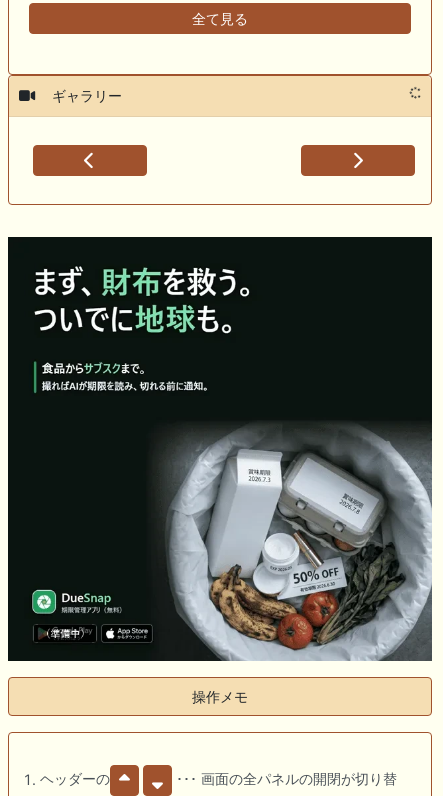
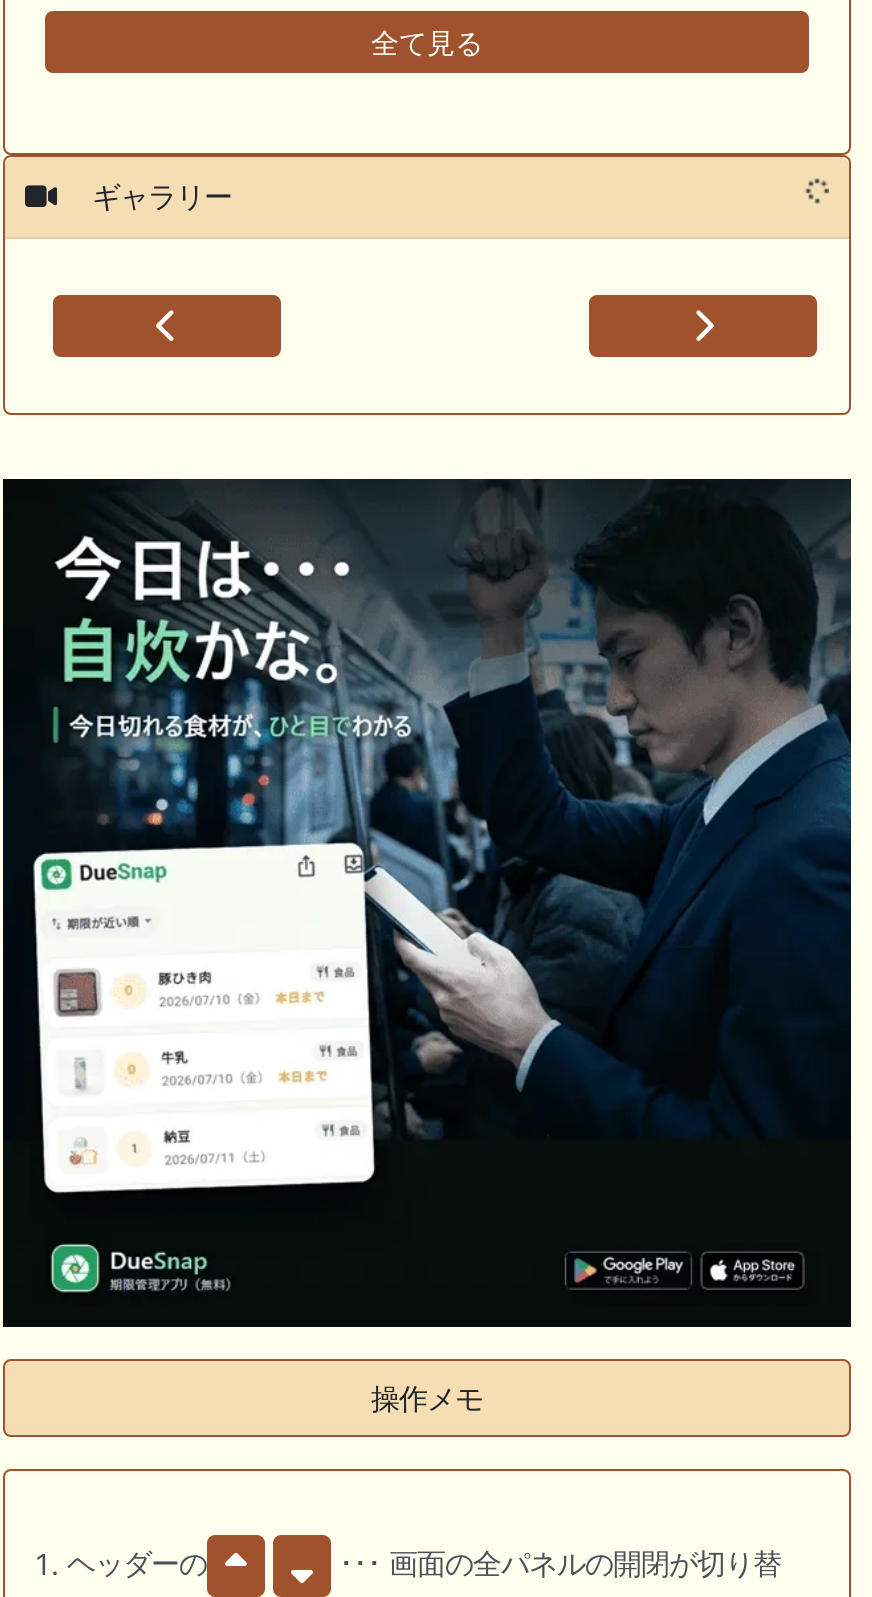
- [image]
+ [image]
